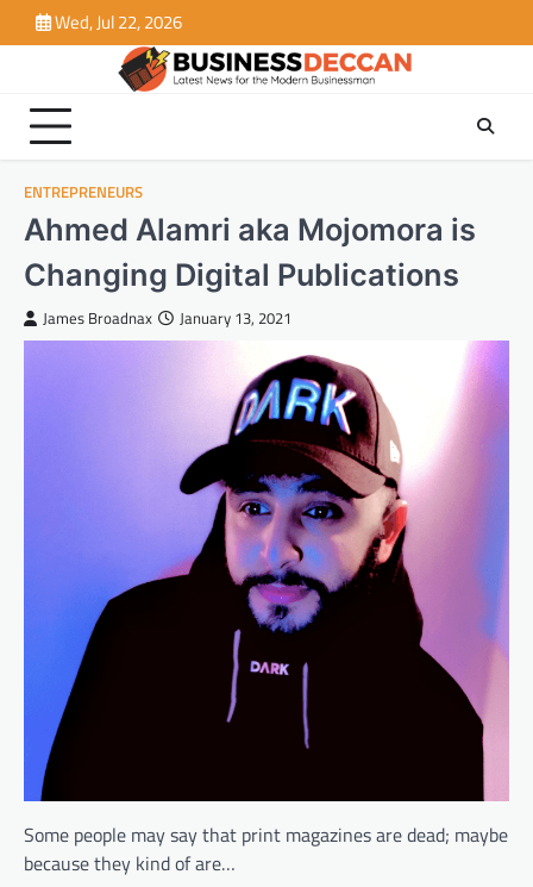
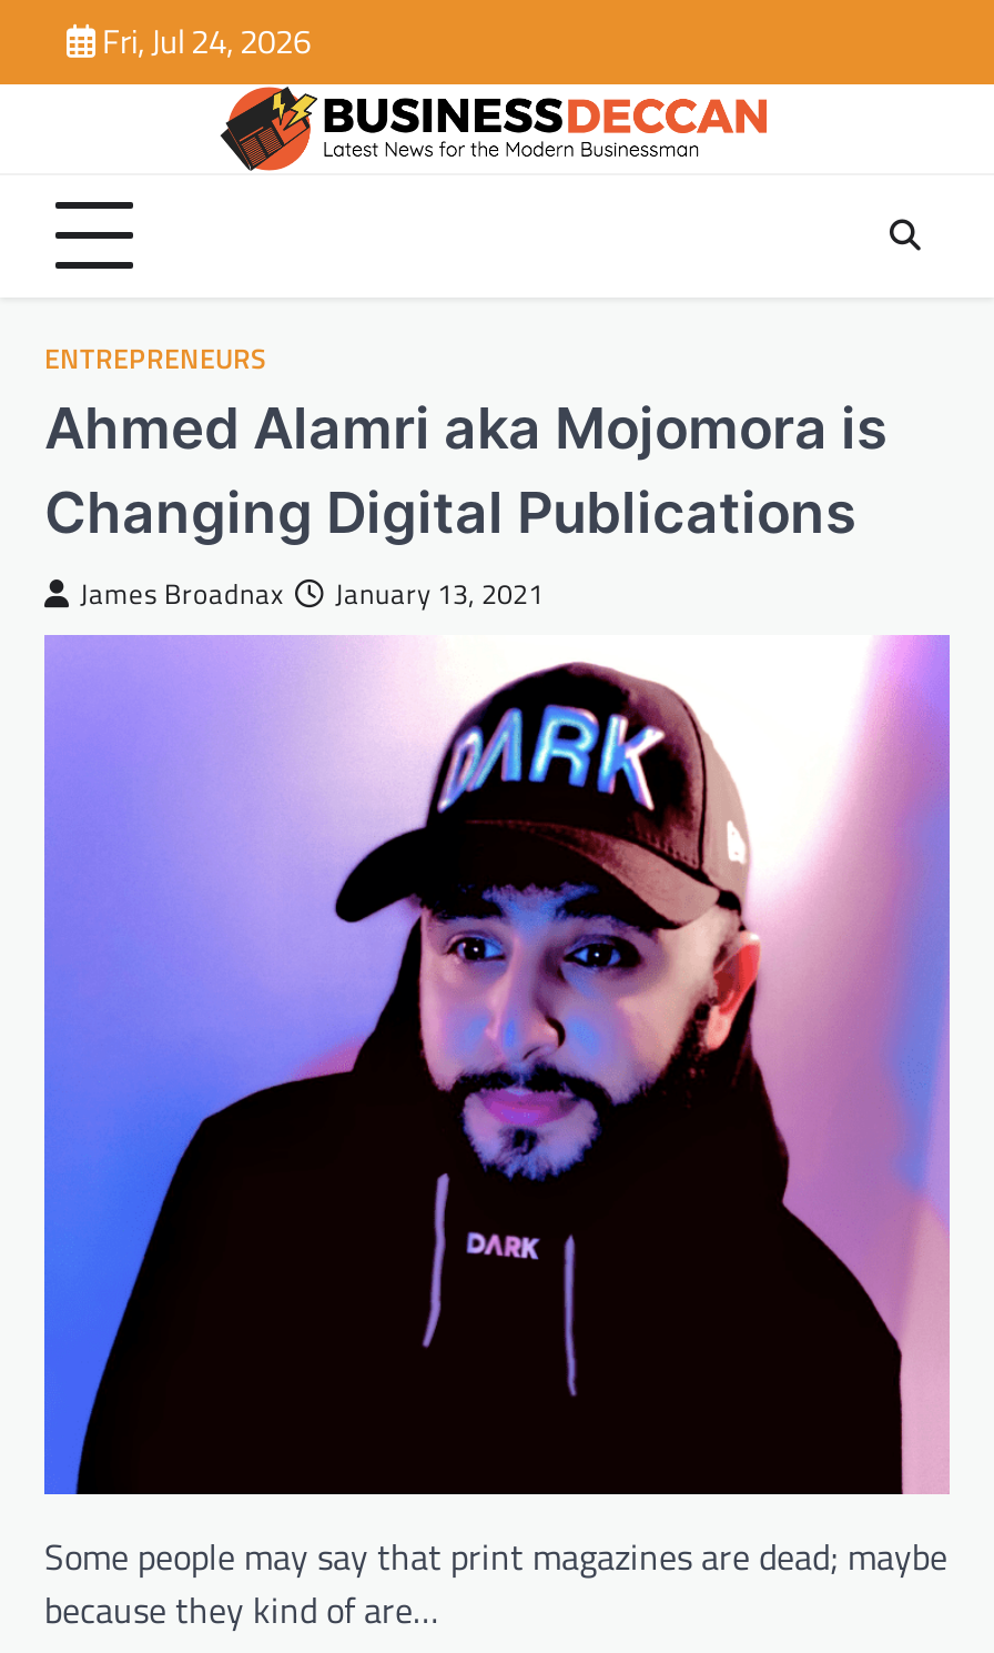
- Wed, Jul 22, 2026
+ Fri, Jul 24, 2026
